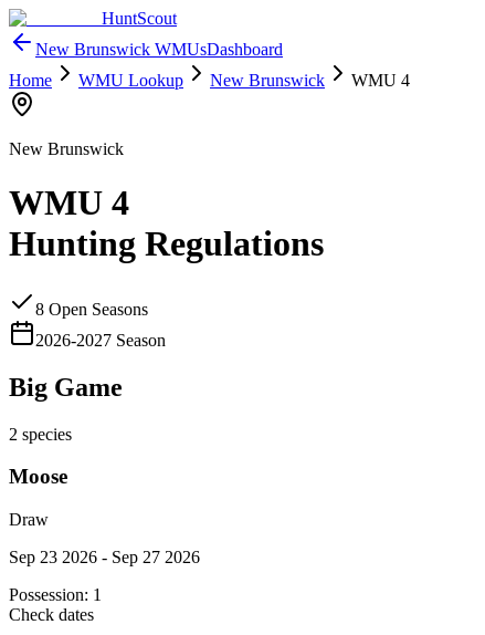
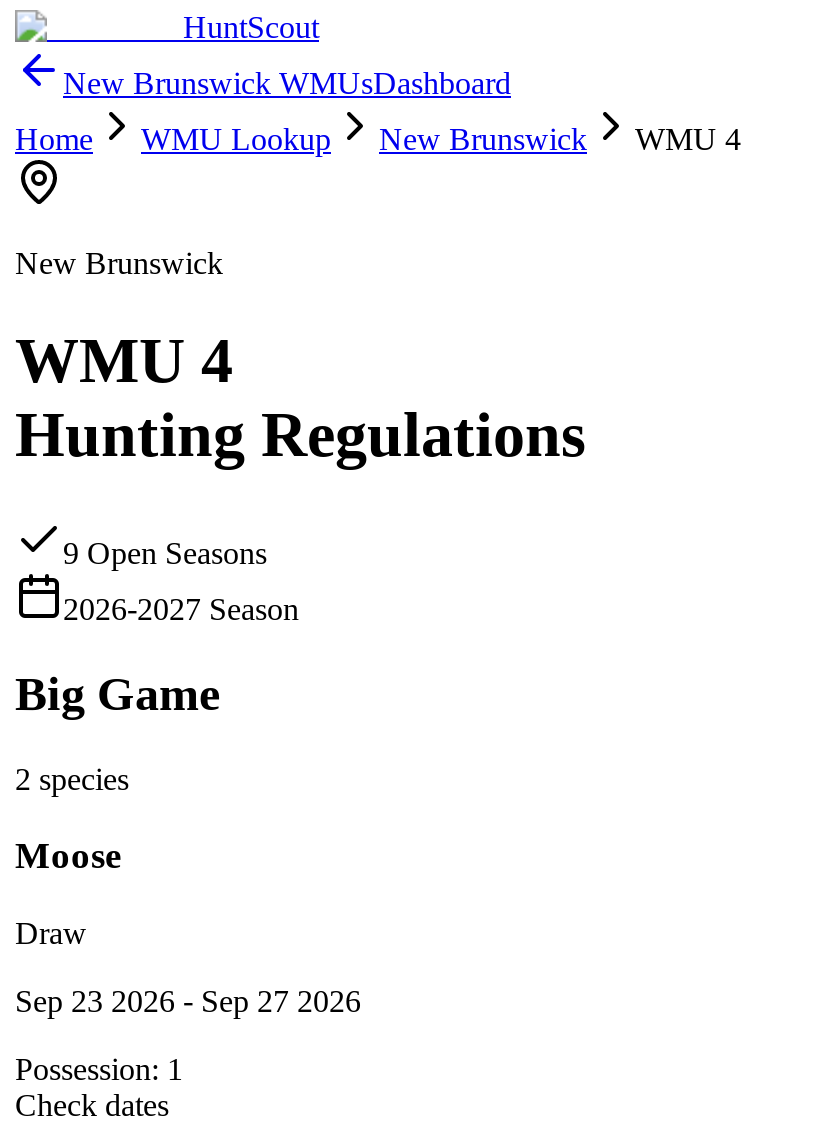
- 8 Open Seasons
+ 9 Open Seasons
